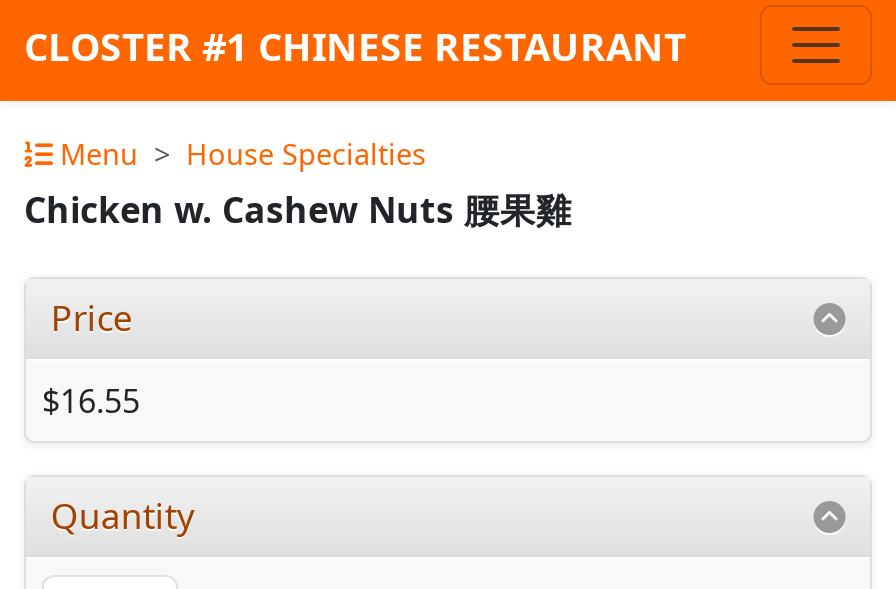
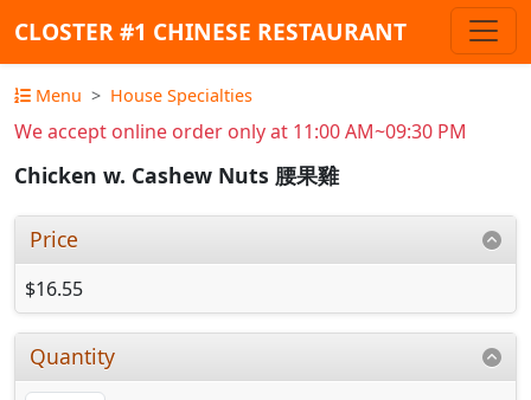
+ We accept online order only at 11:00 AM~09:30 PM
